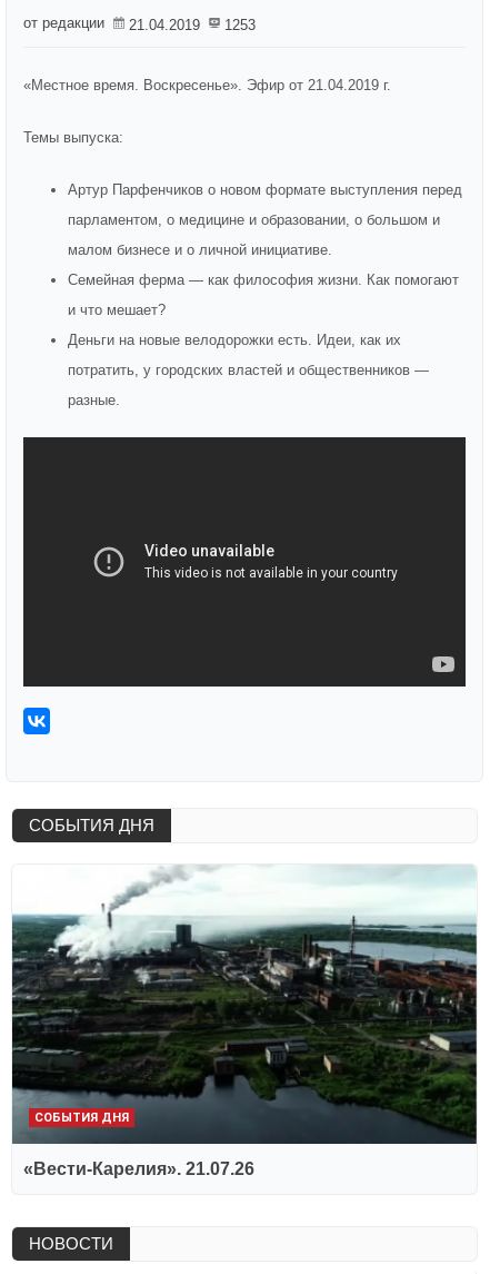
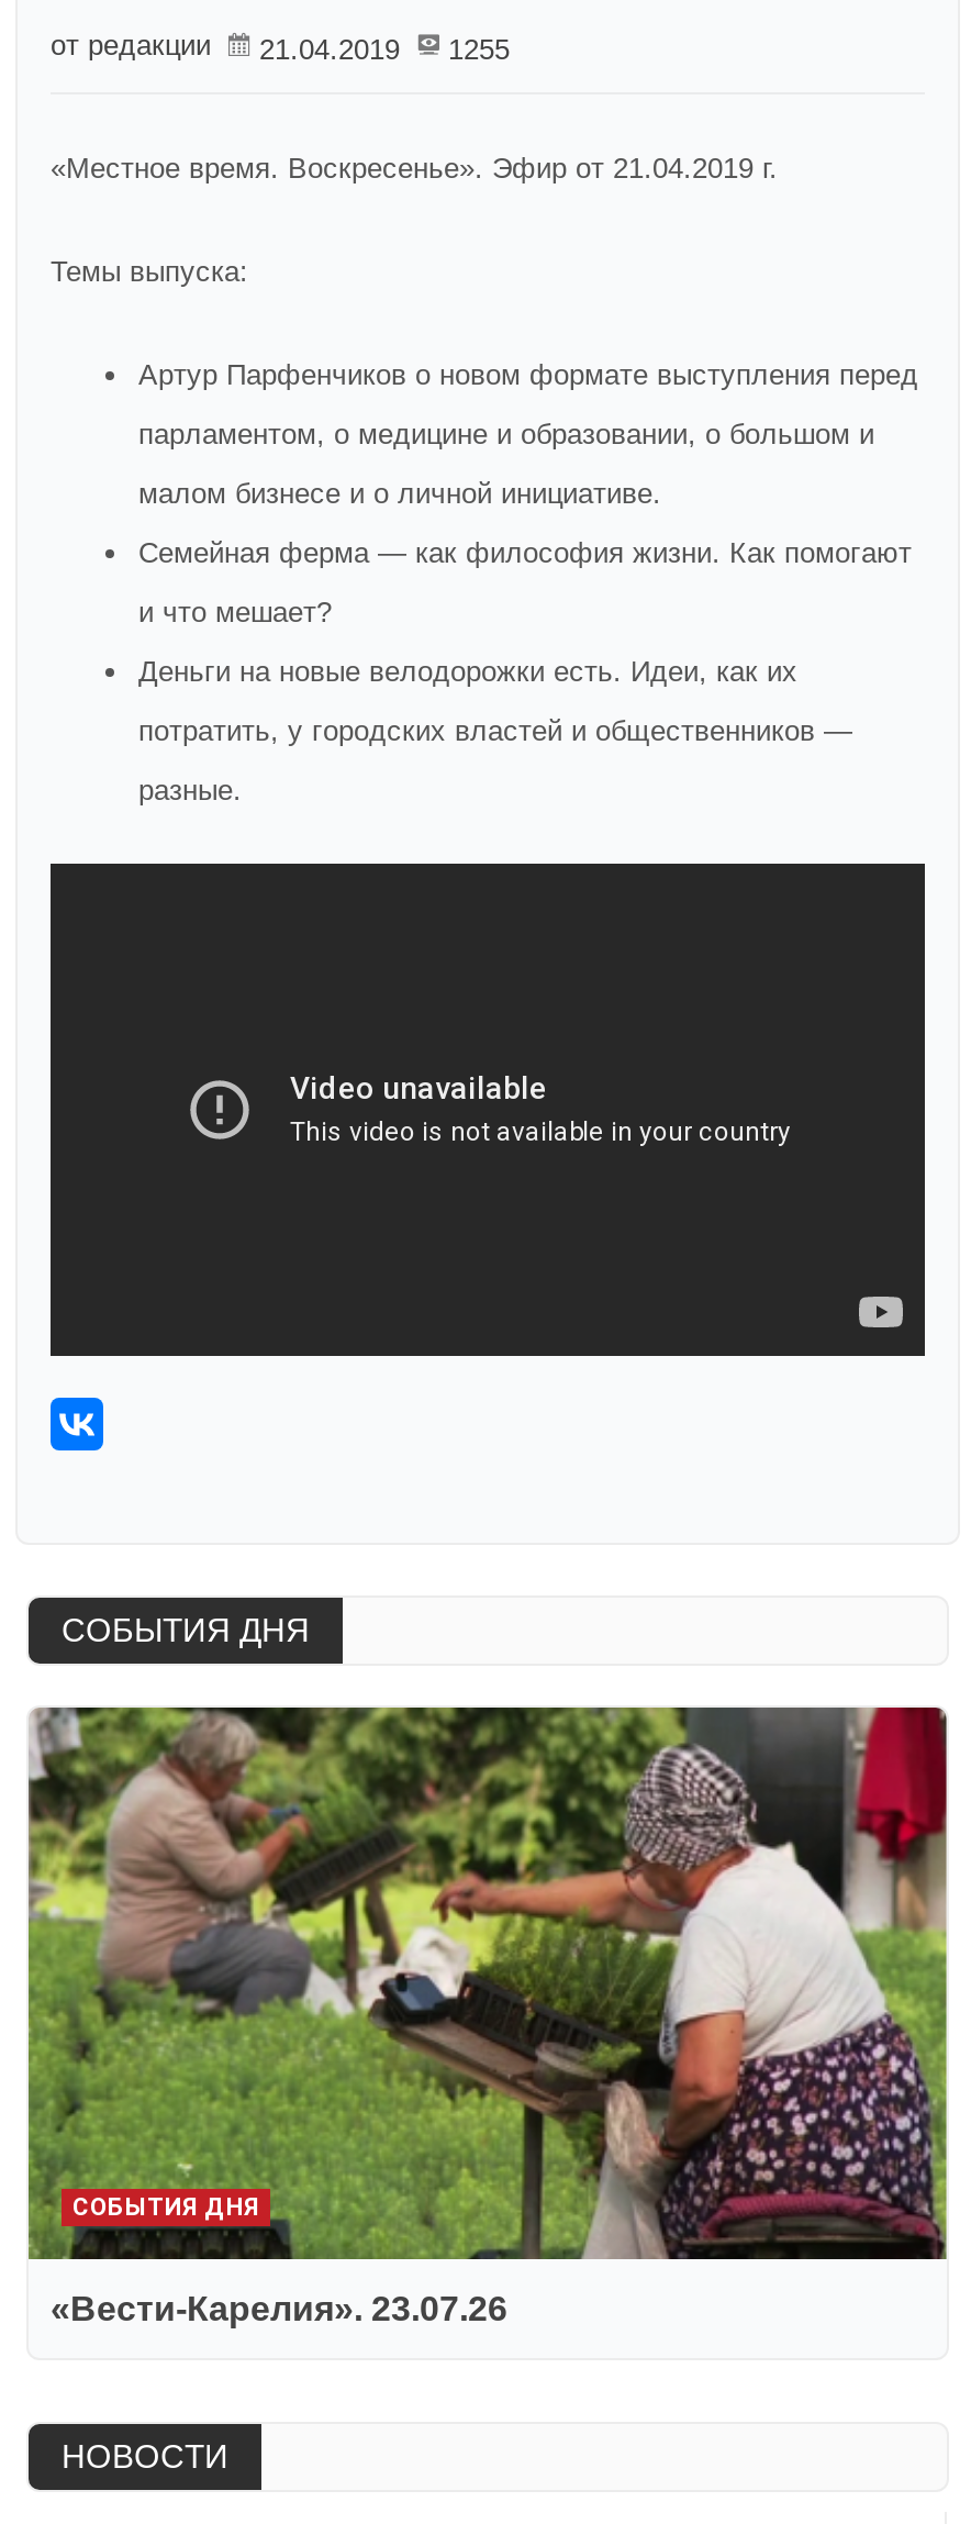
- от редакции 21.04.2019 1253
+ от редакции 21.04.2019 1255

- [image]
- «Вести-Карелия». 21.07.26
+ [image]
+ «Вести-Карелия». 23.07.26
